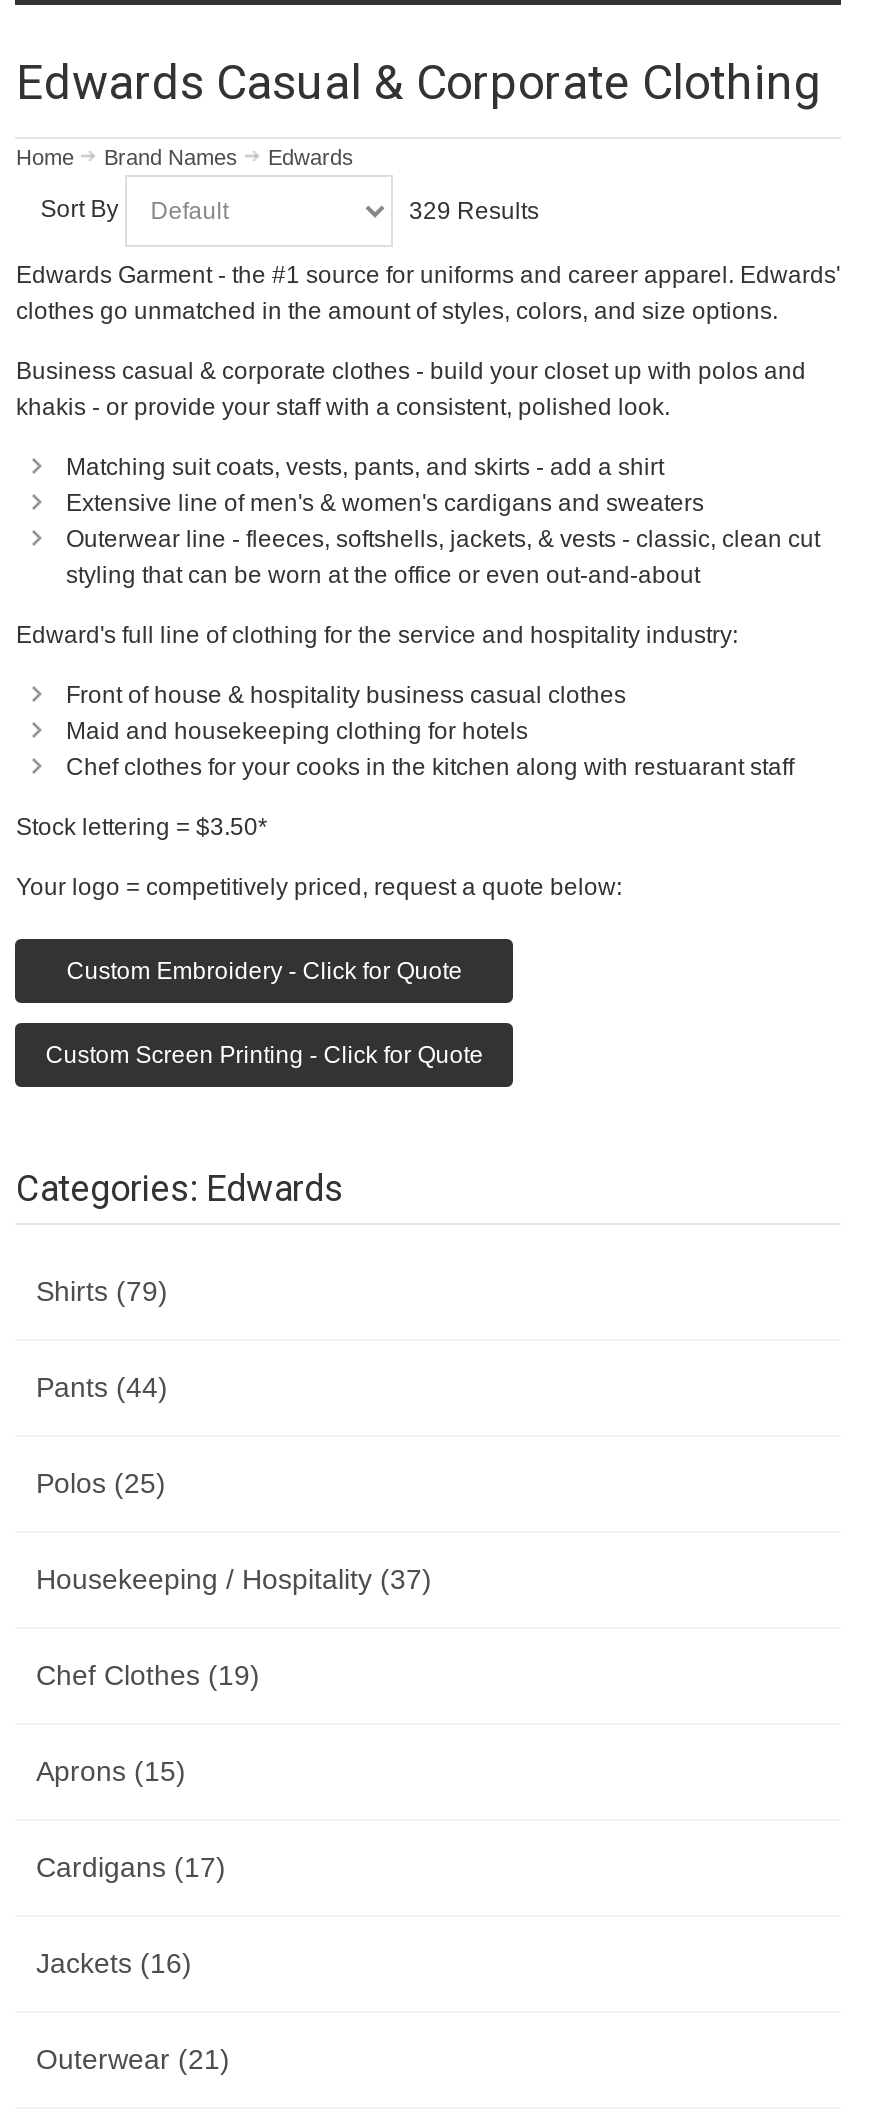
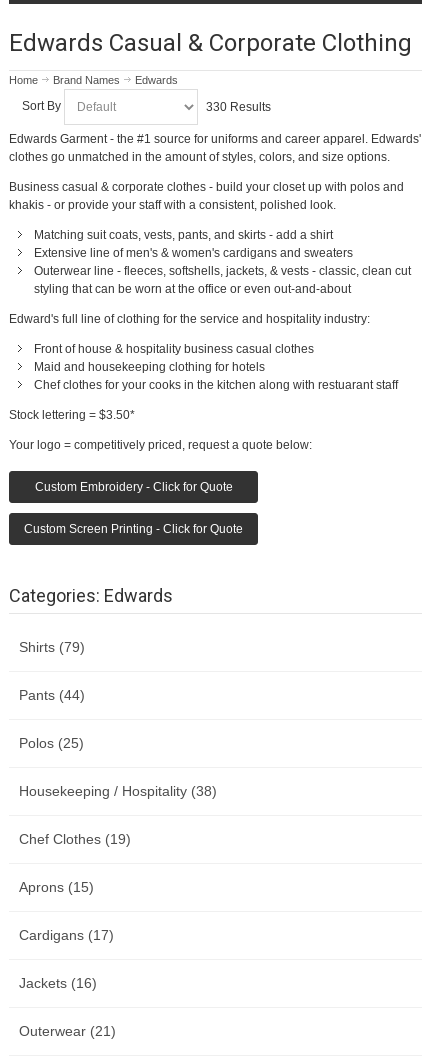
- 329 Results
+ 330 Results

- Housekeeping / Hospitality (37)
+ Housekeeping / Hospitality (38)
